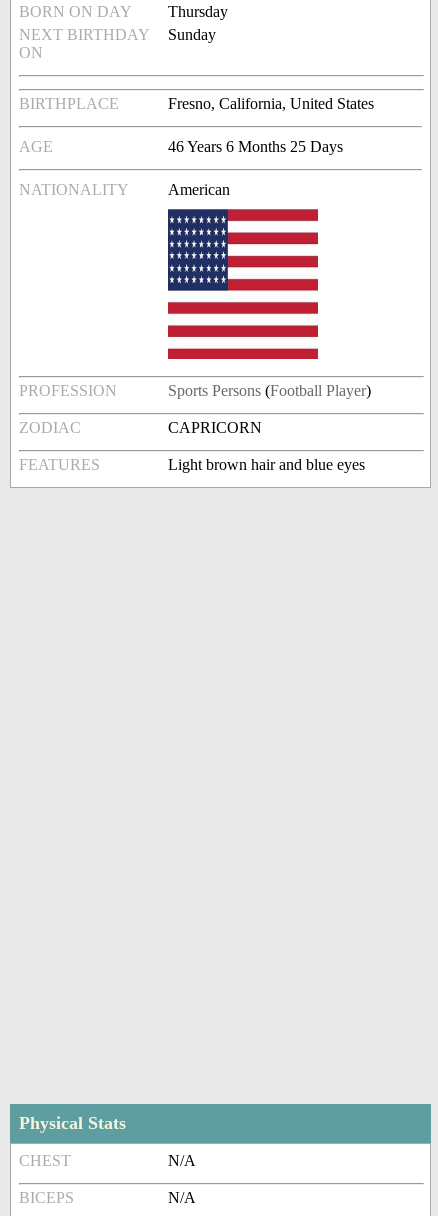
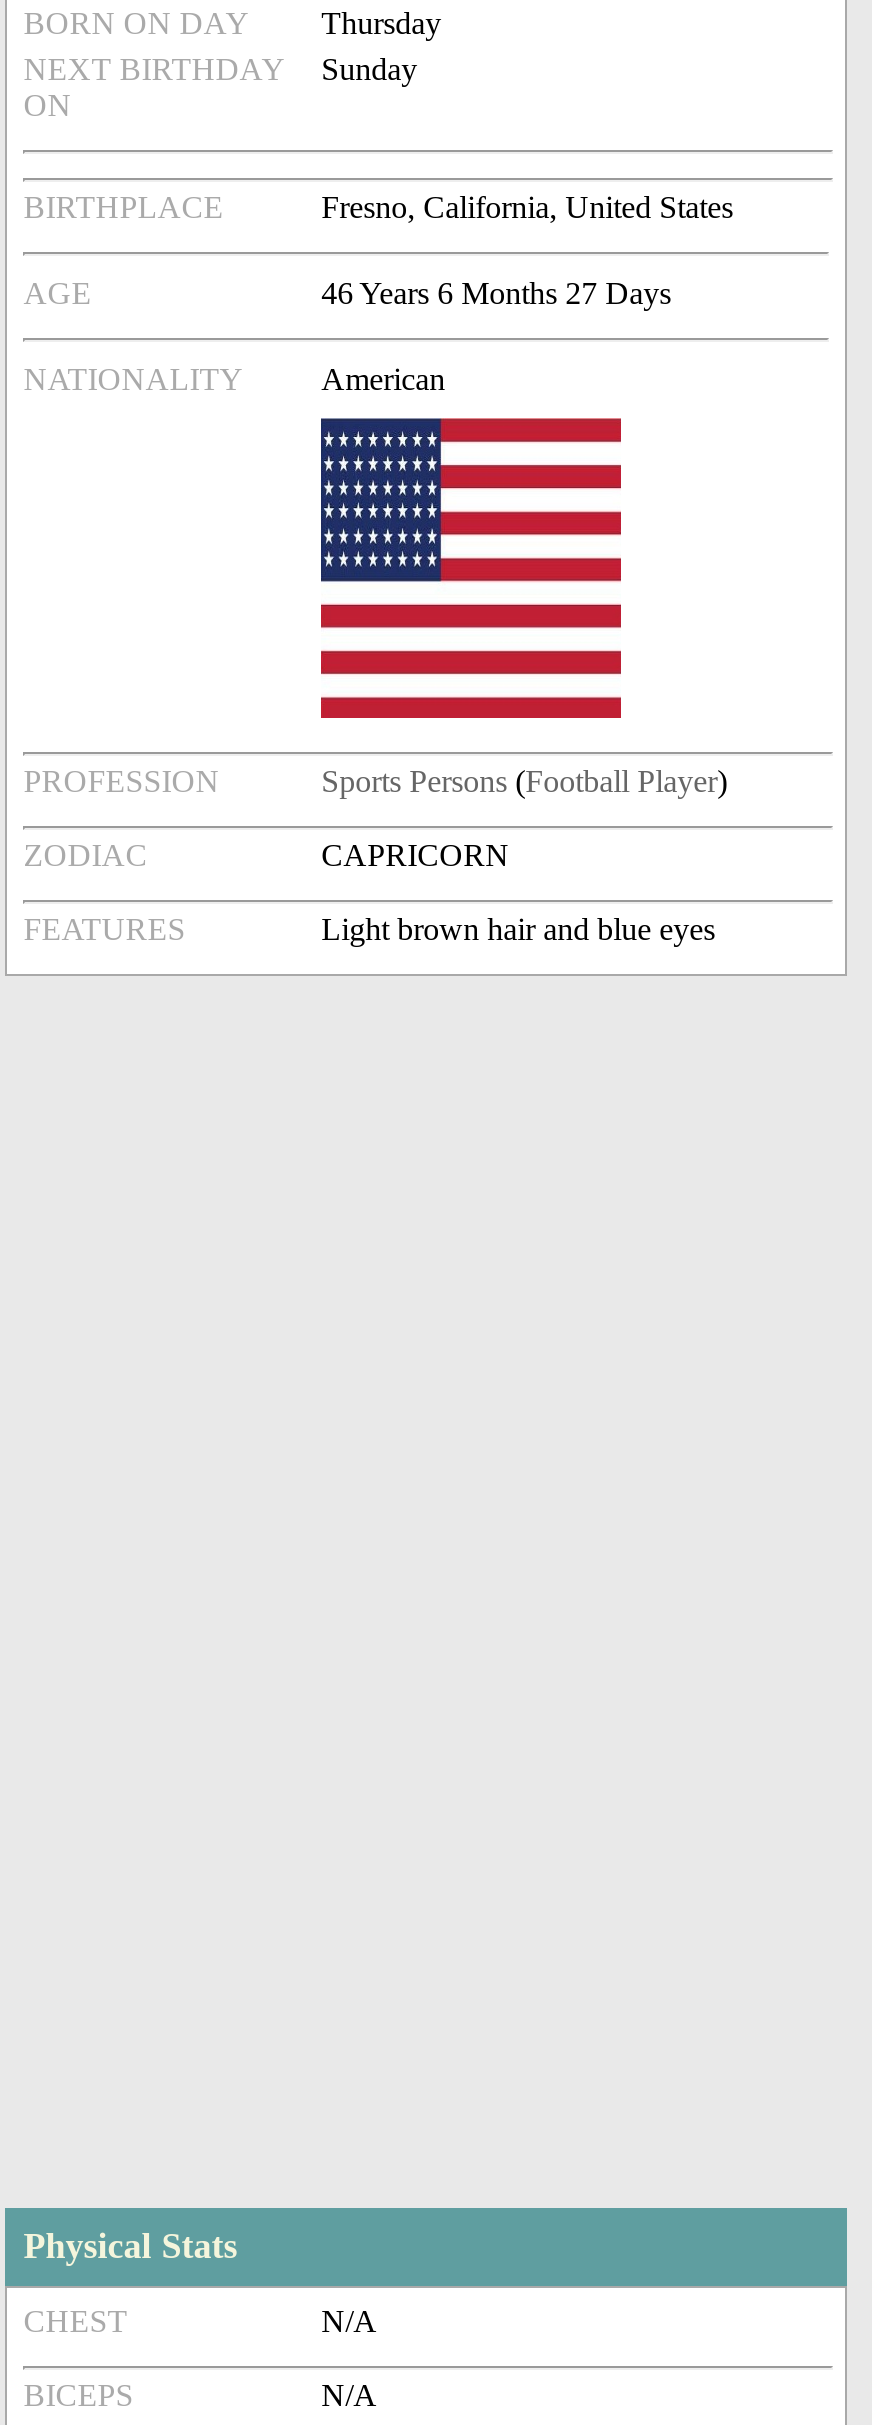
- 46 Years 6 Months 25 Days
+ 46 Years 6 Months 27 Days
